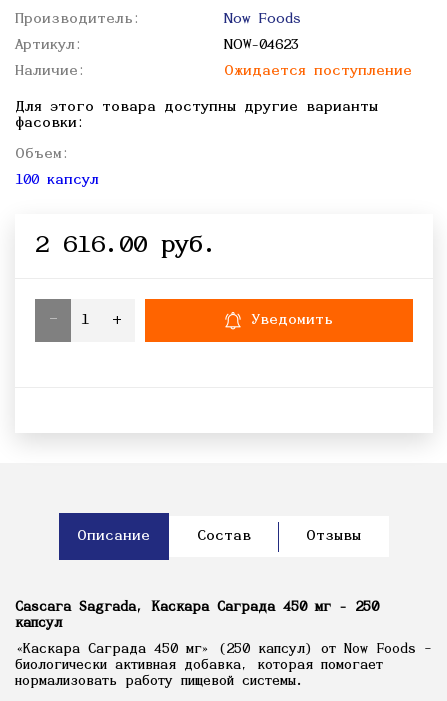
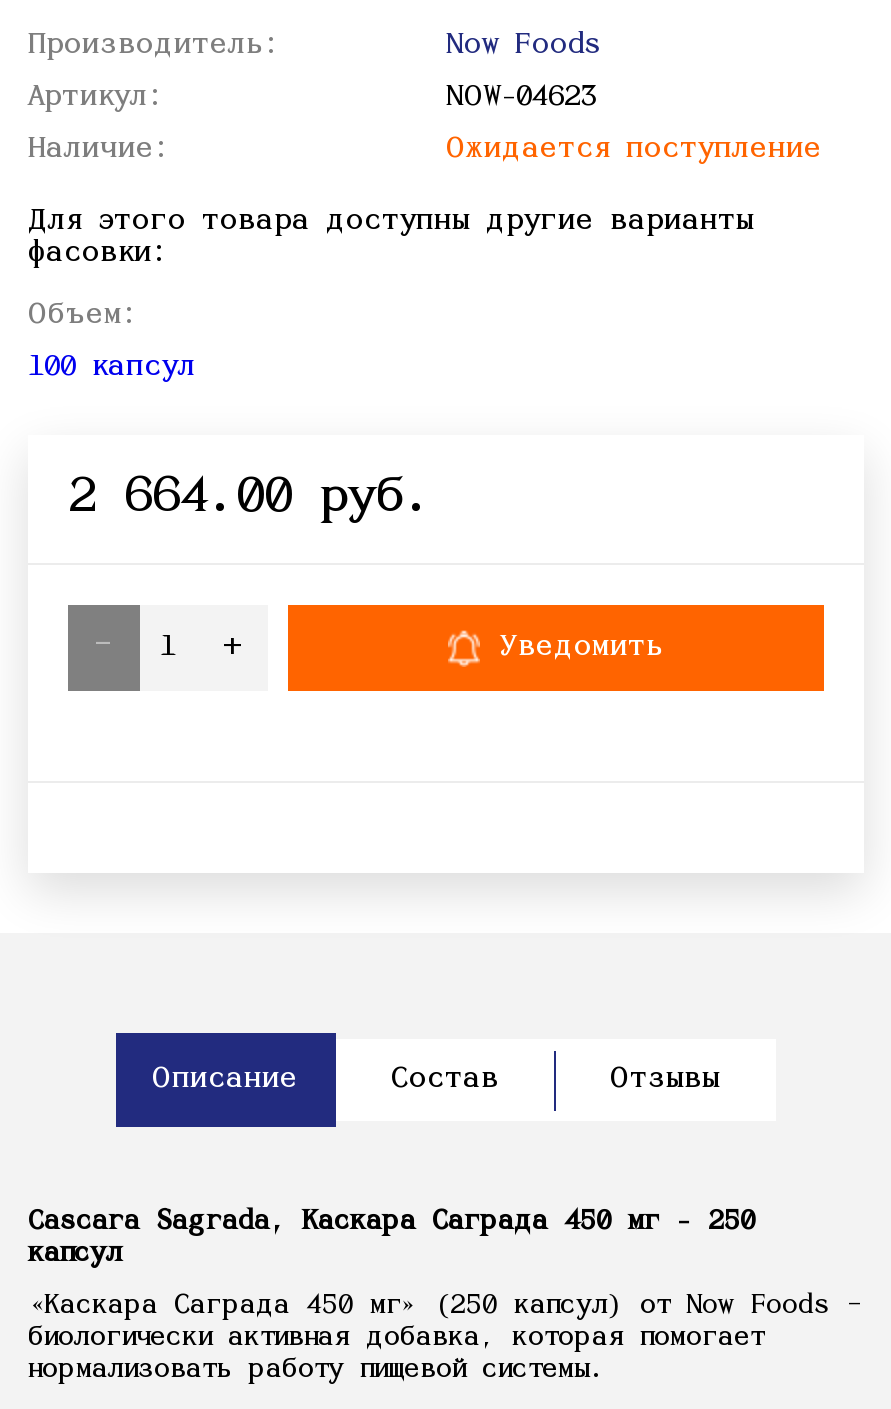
- 2 616.00 руб.
+ 2 664.00 руб.
